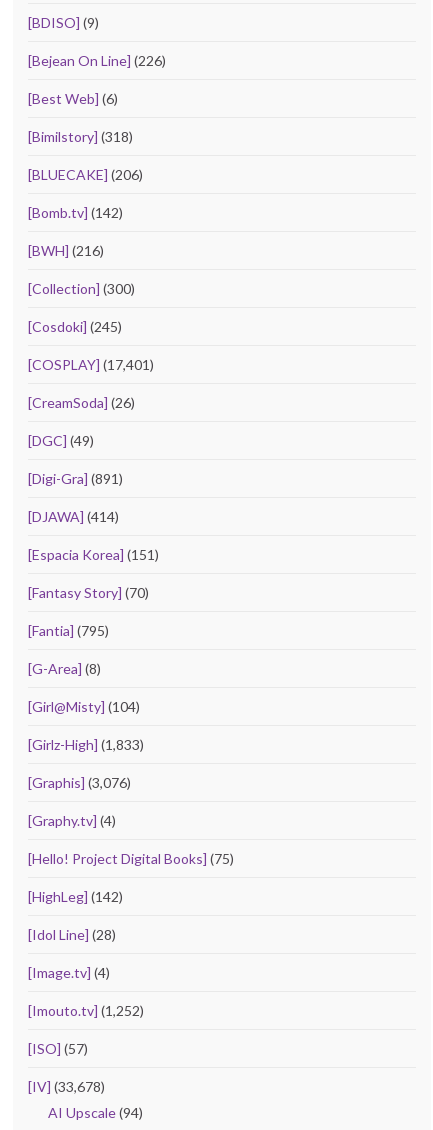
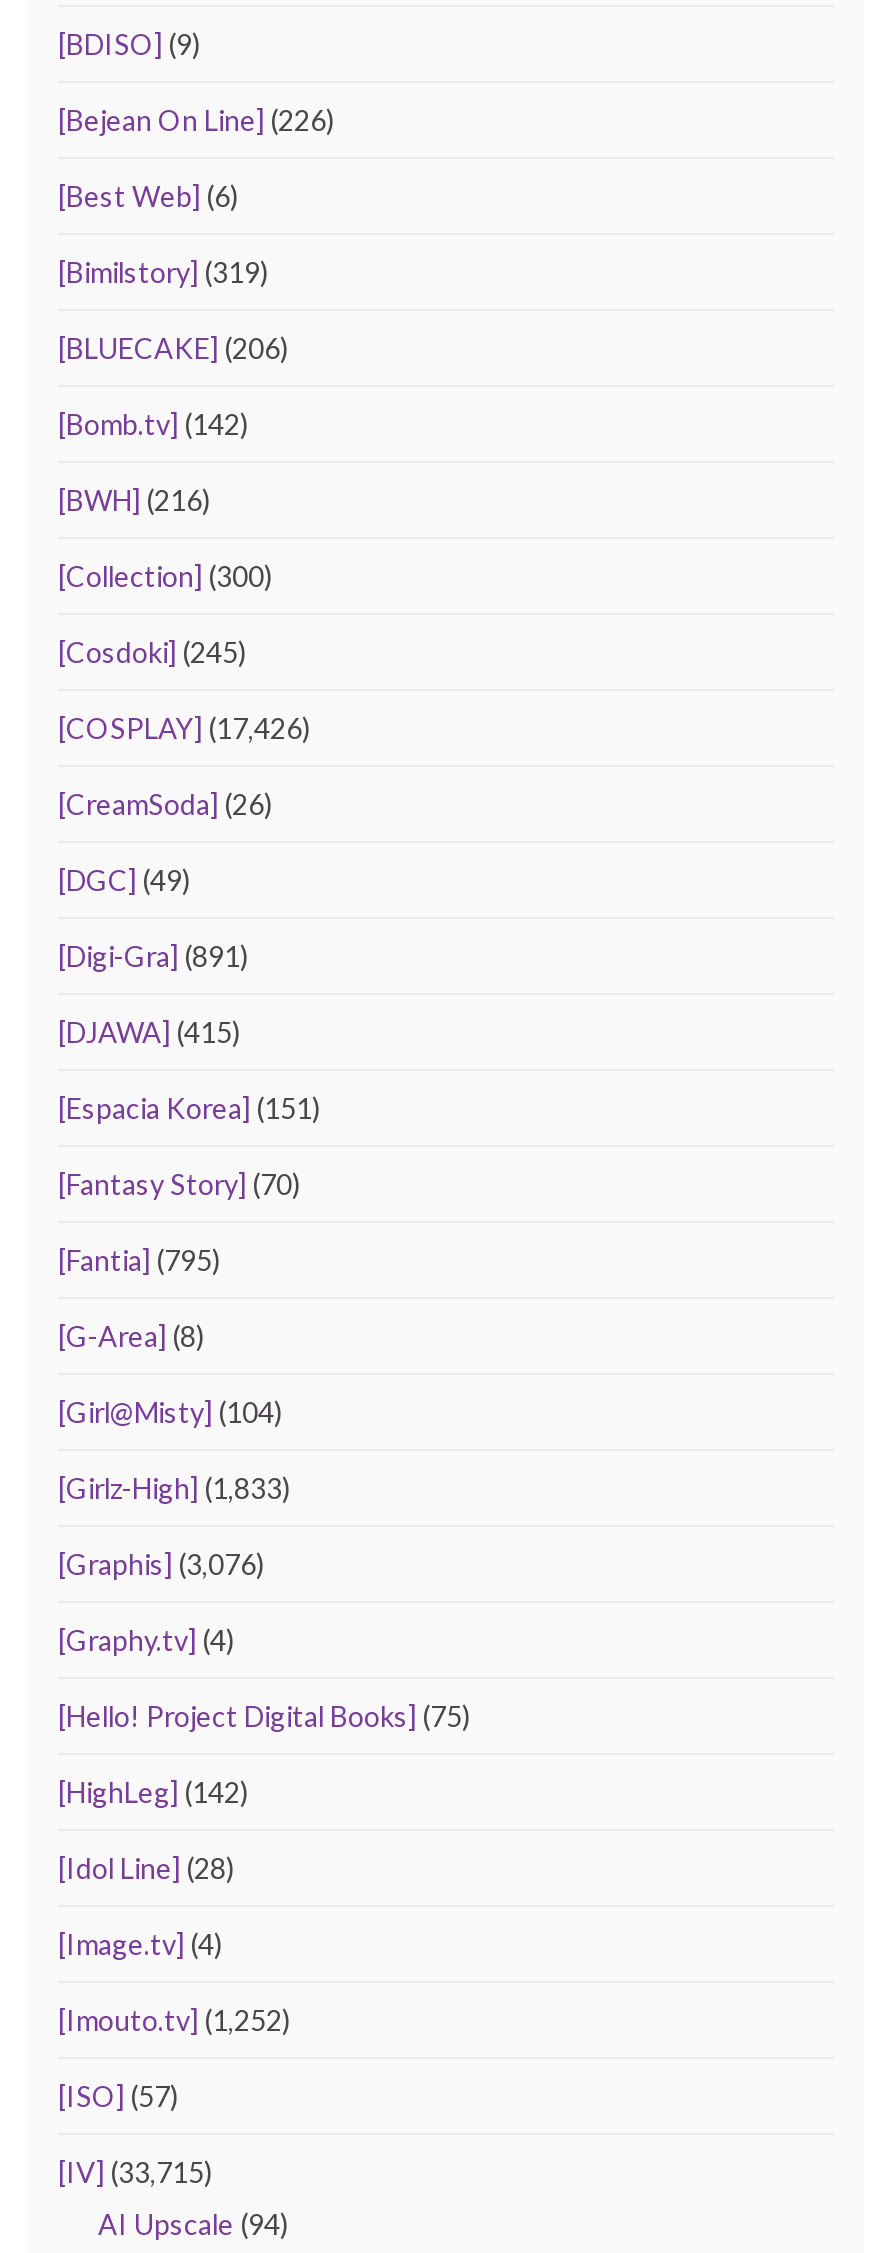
- [Bimilstory] (318)
+ [Bimilstory] (319)

- [COSPLAY] (17,401)
+ [COSPLAY] (17,426)

- [DJAWA] (414)
+ [DJAWA] (415)

- [IV] (33,678)
+ [IV] (33,715)
